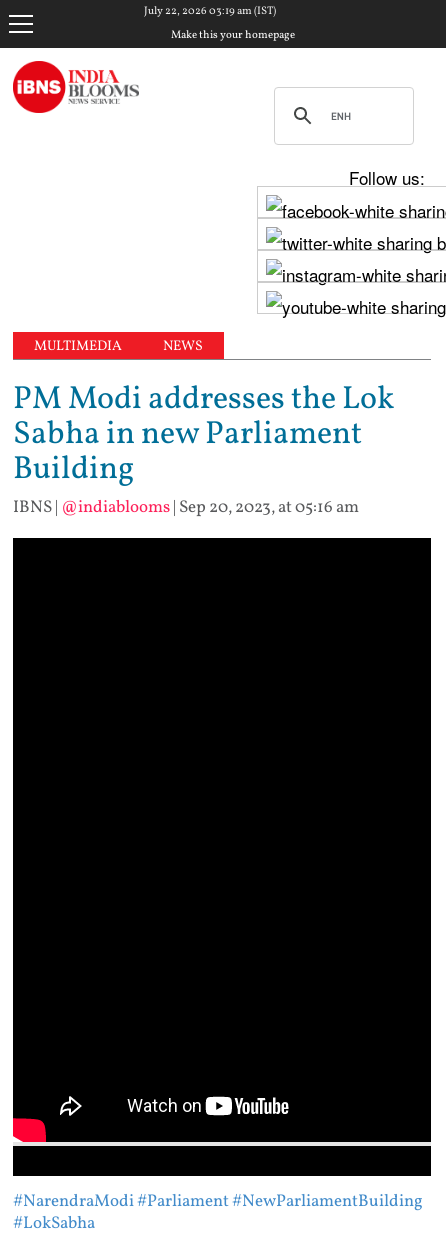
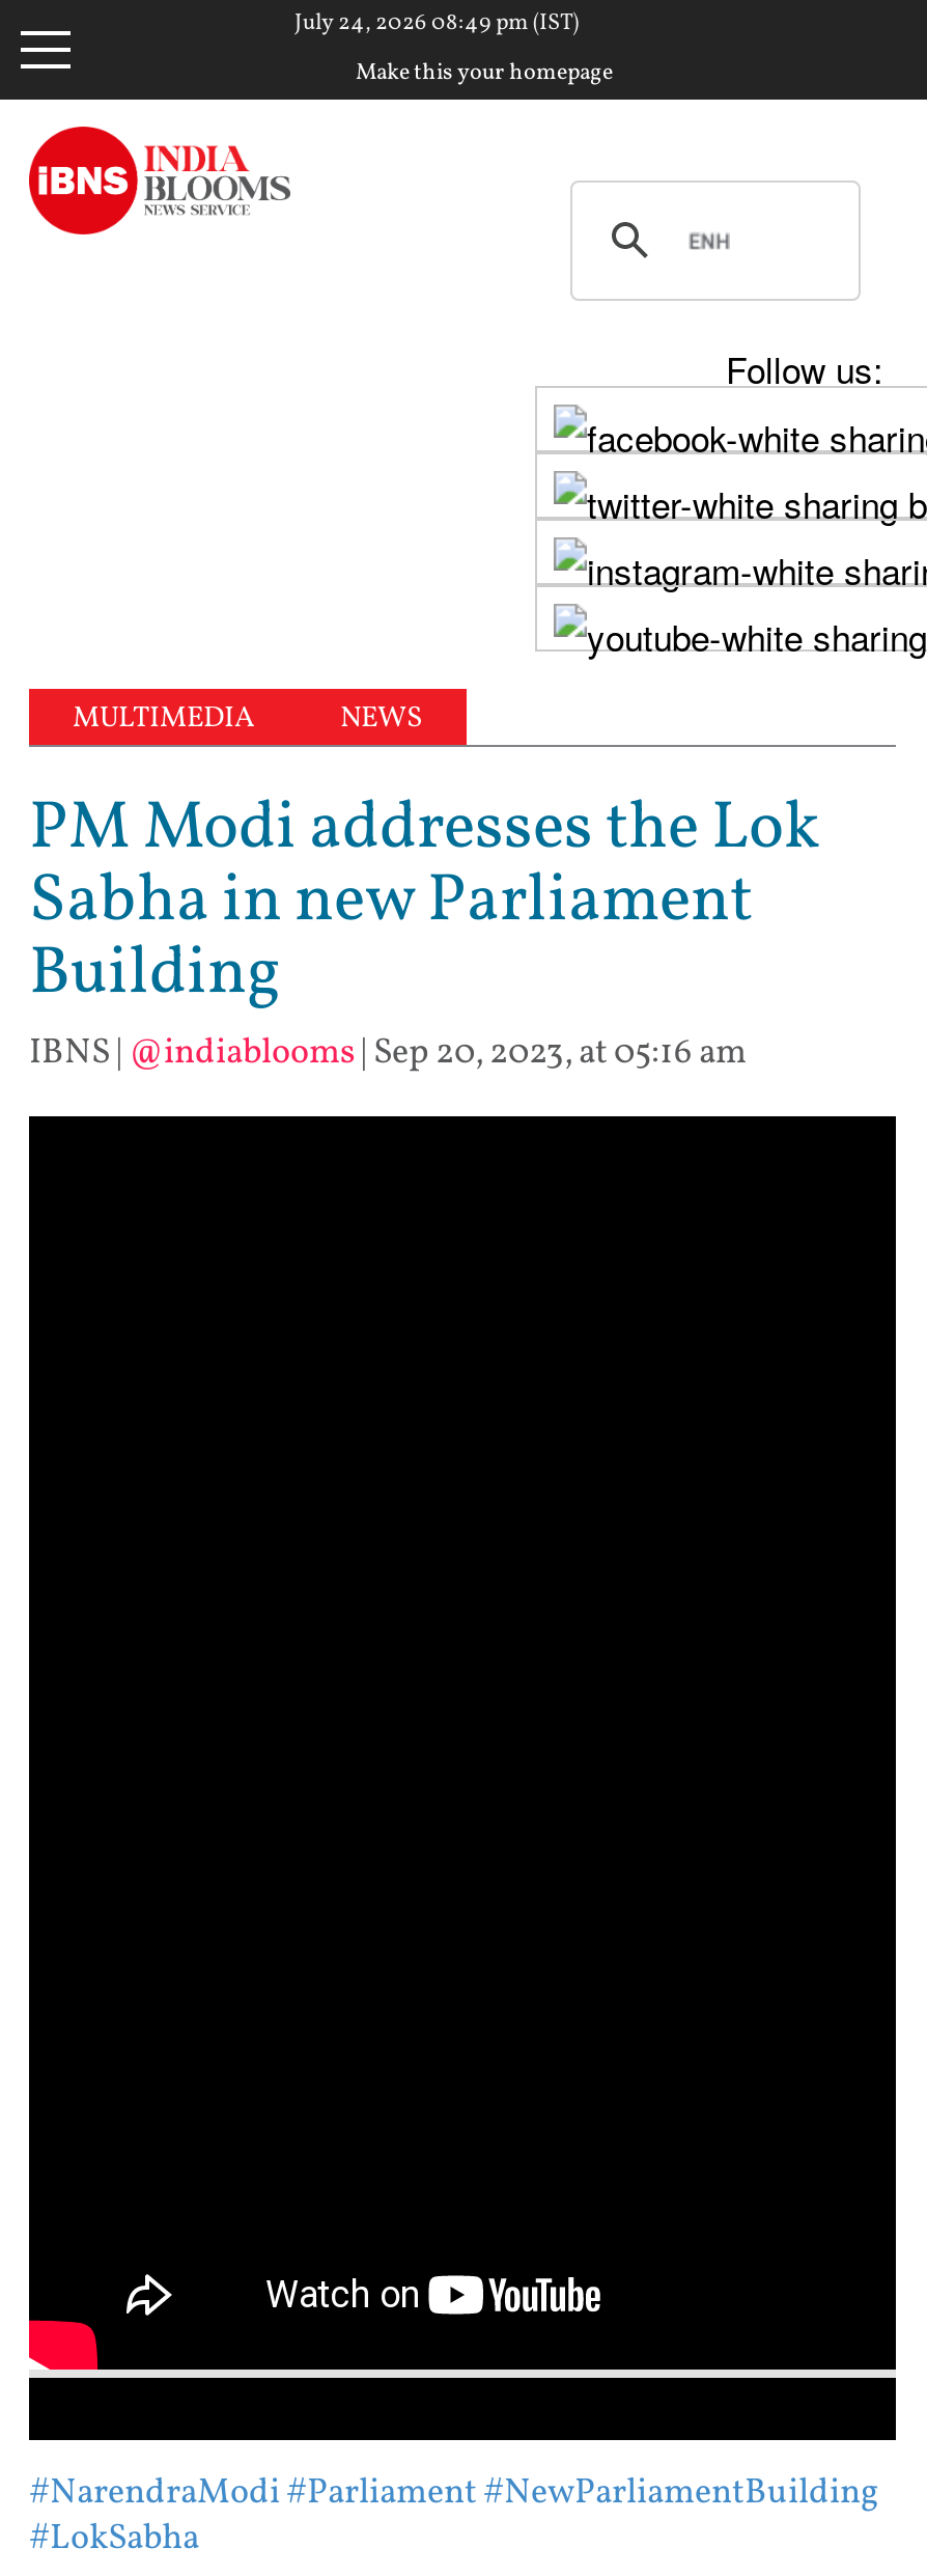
- July 22, 2026 03:19 am (IST)
+ July 24, 2026 08:49 pm (IST)
